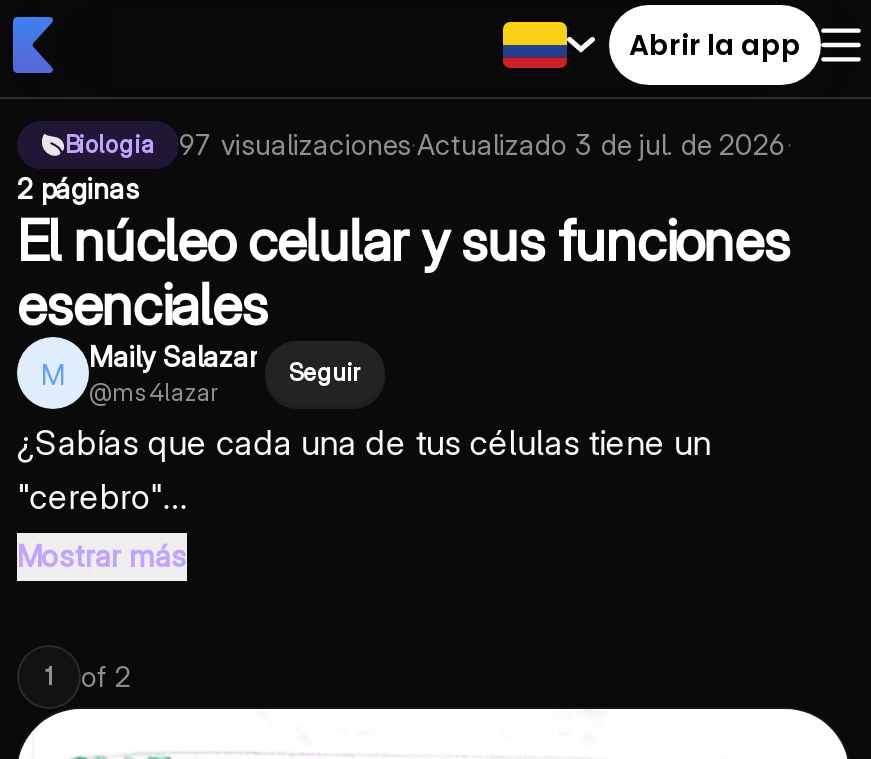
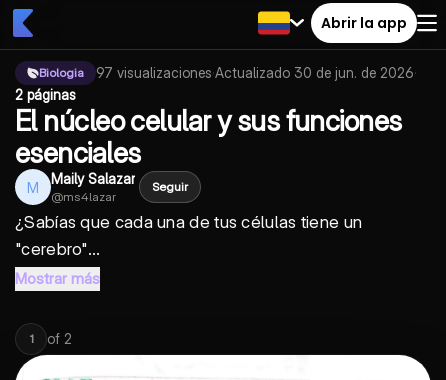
- 97 visualizaciones·Actualizado 3 de jul. de 2026 ·
+ 97 visualizaciones·Actualizado 30 de jun. de 2026 ·
